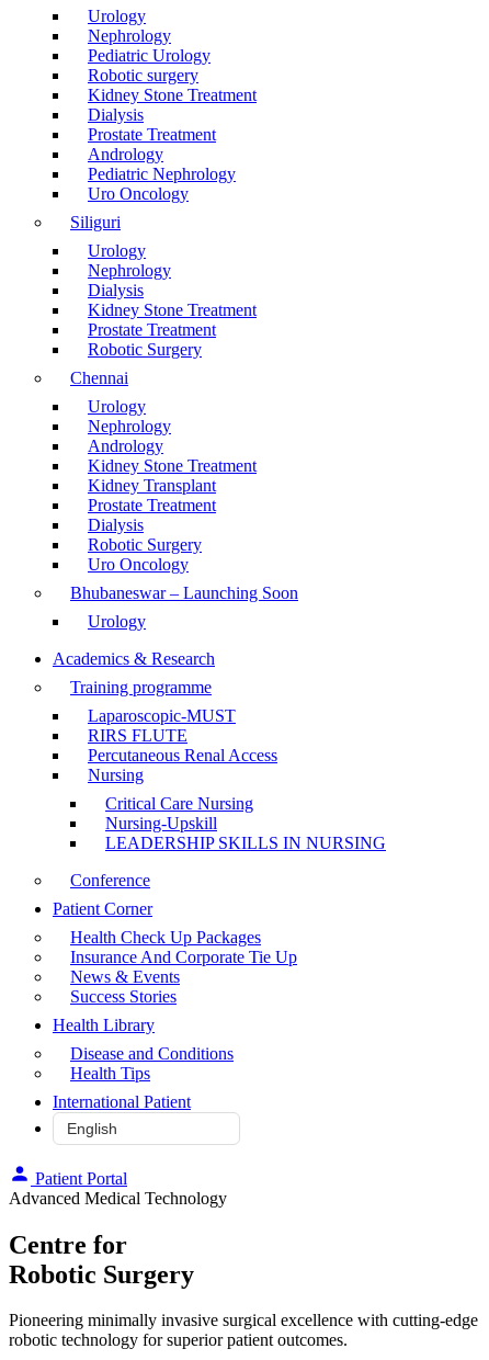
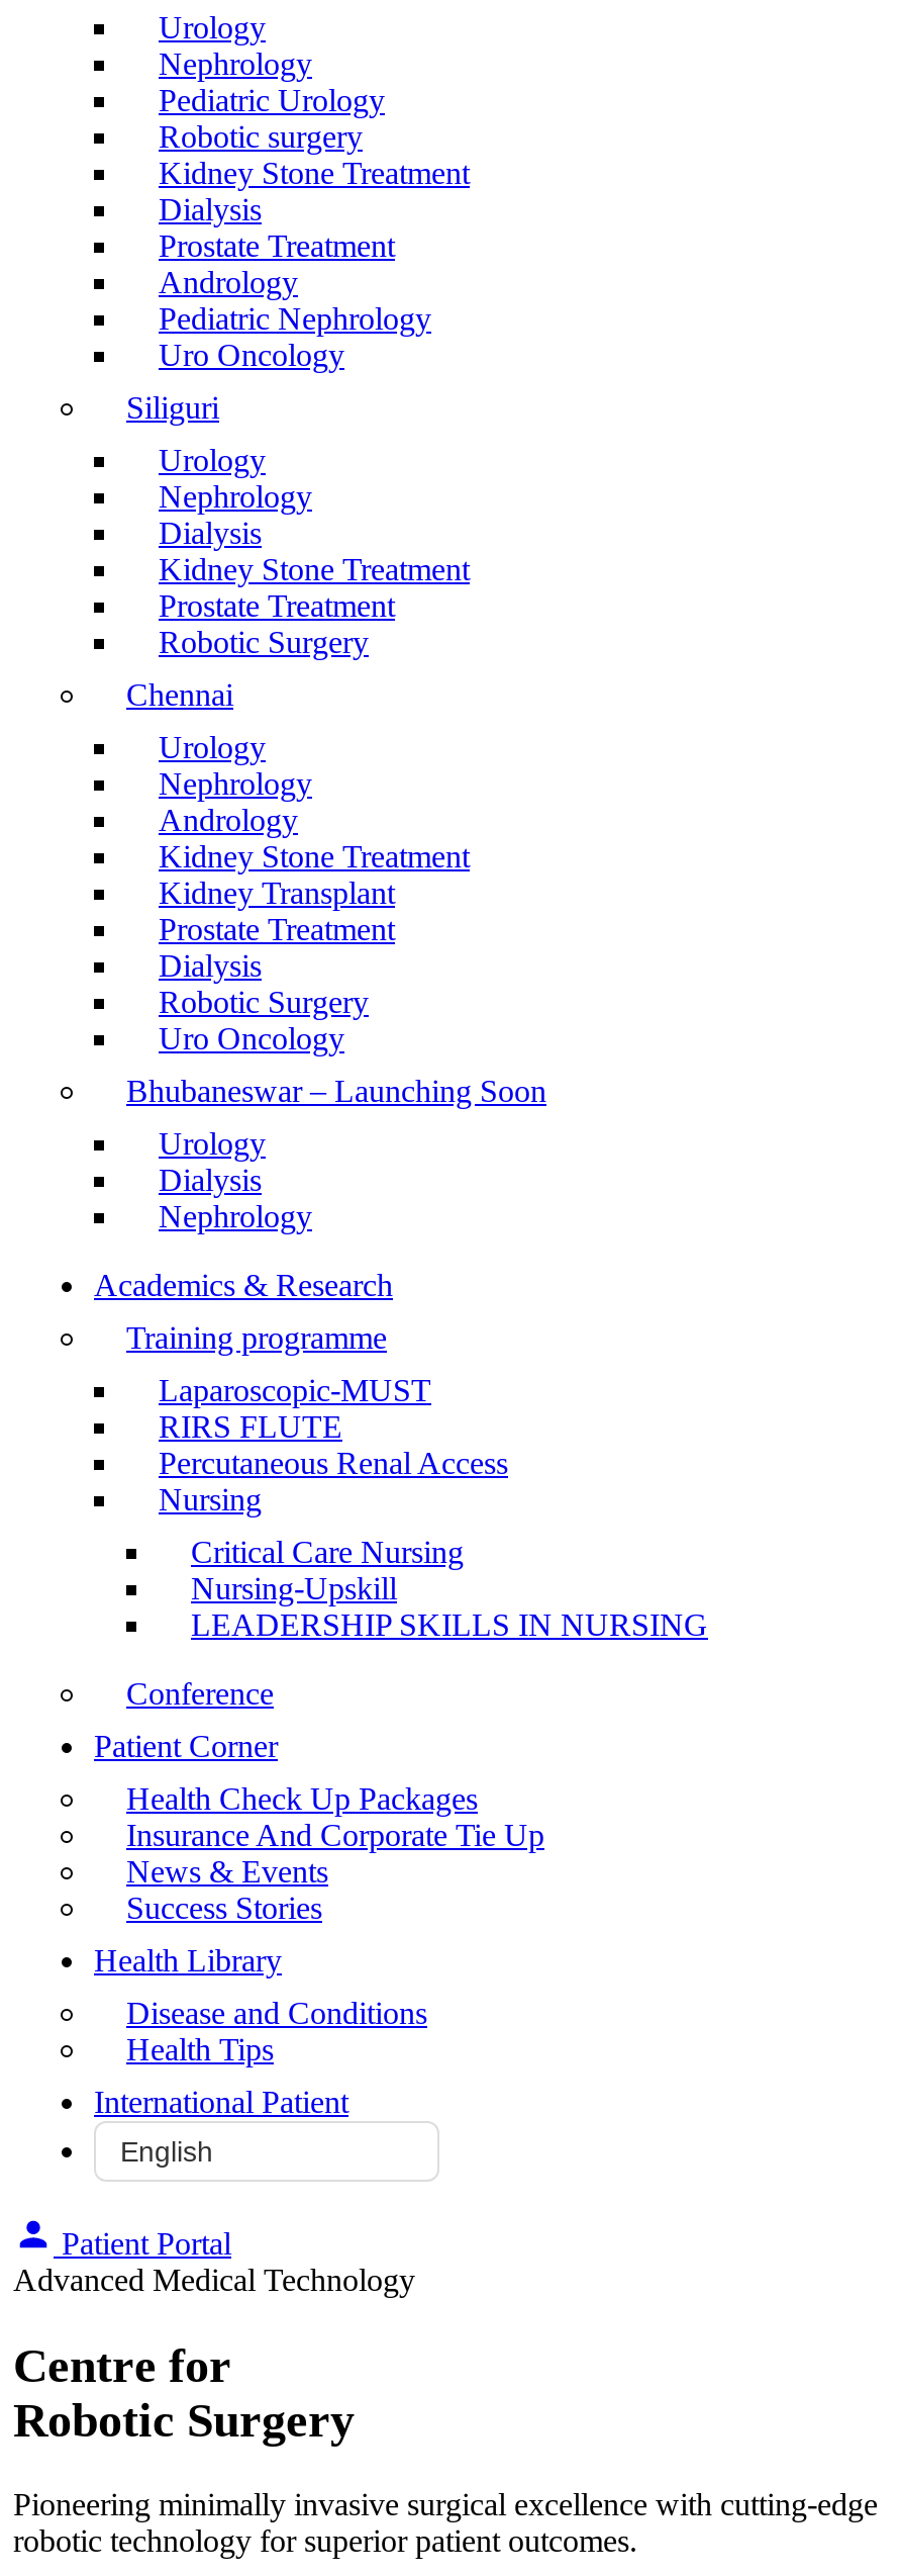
+ Dialysis
+ Nephrology
